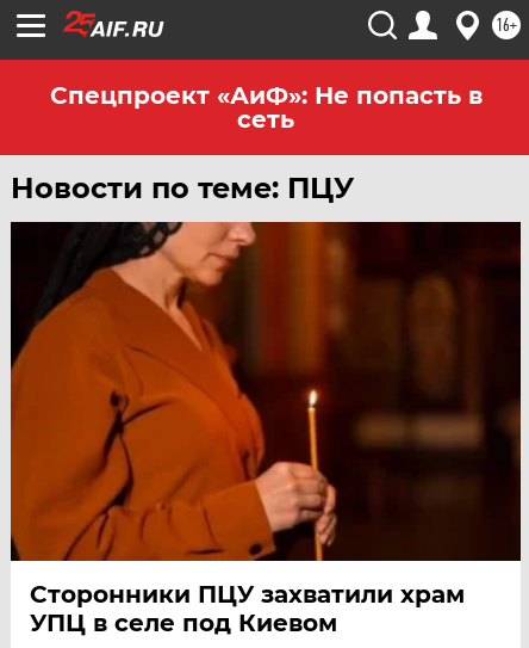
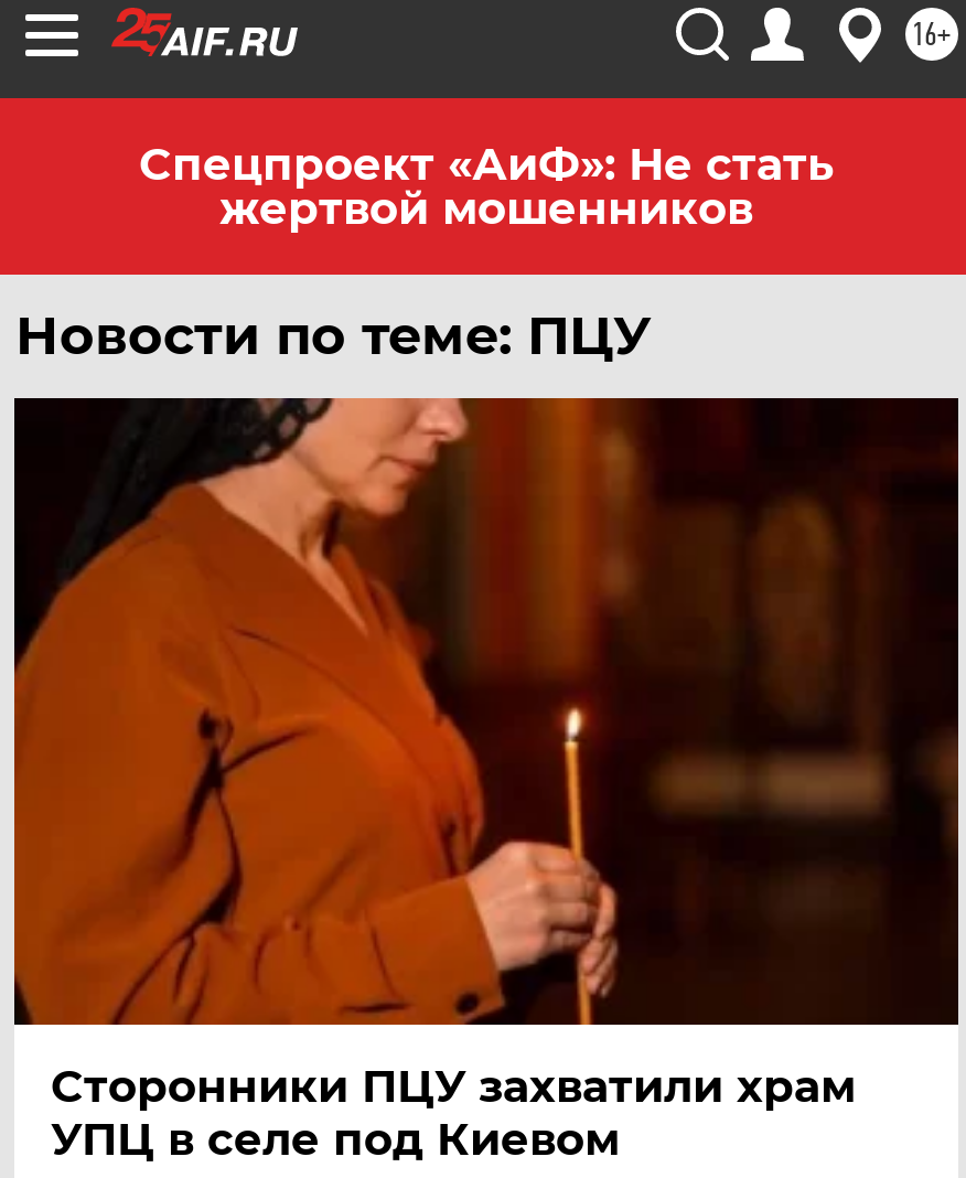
- Спецпроект «АиФ»: Не попасть в
- сеть
+ Спецпроект «АиФ»: Не стать
+ жертвой мошенников
